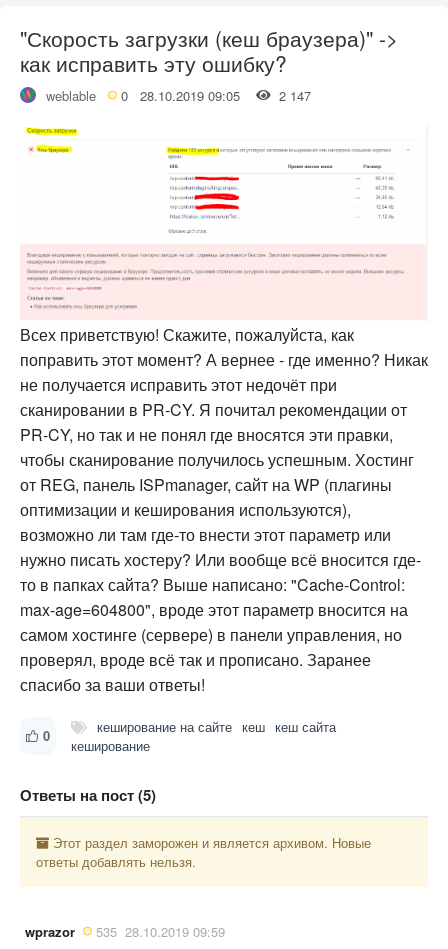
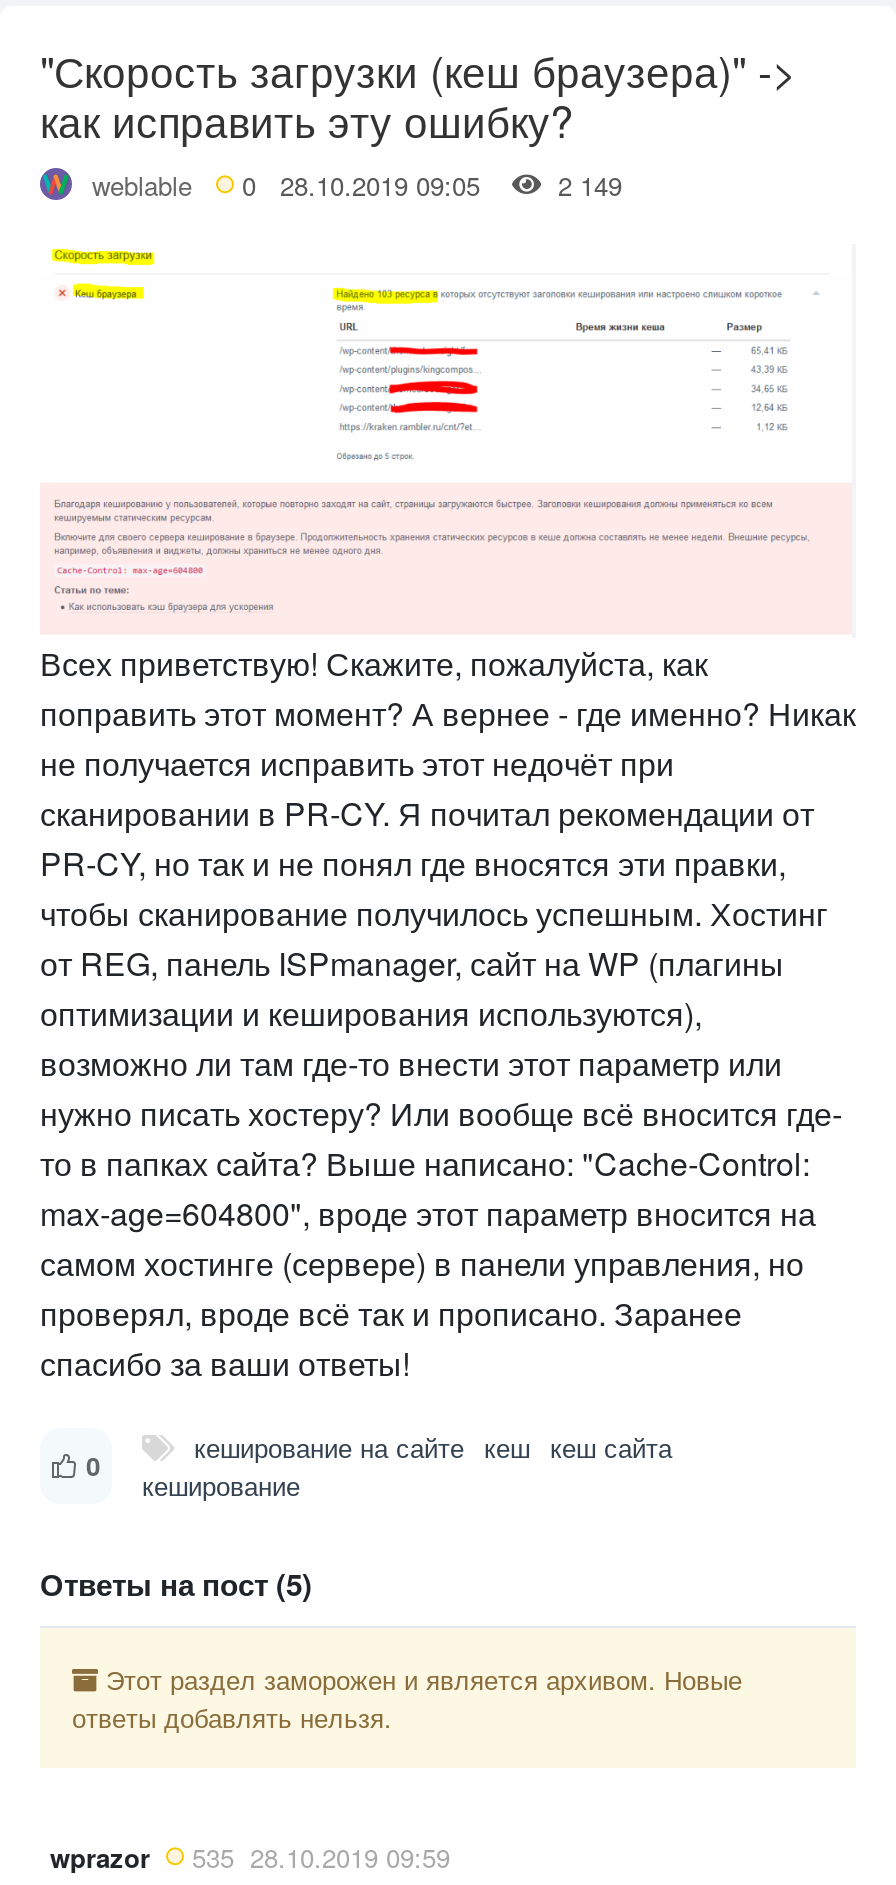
- weblable 0 28.10.2019 09:05 2 147
+ weblable 0 28.10.2019 09:05 2 149
